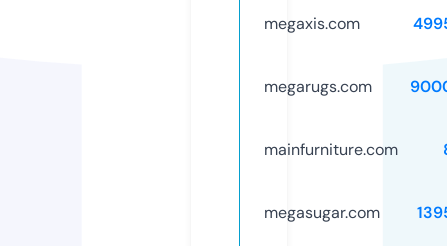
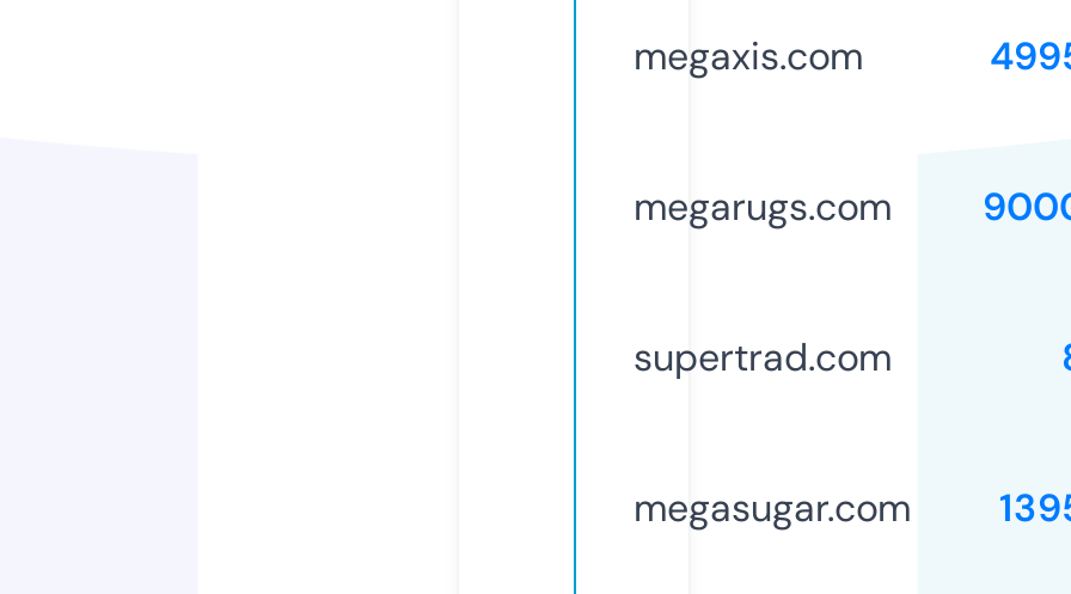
- mainfurniture.com
+ supertrad.com
